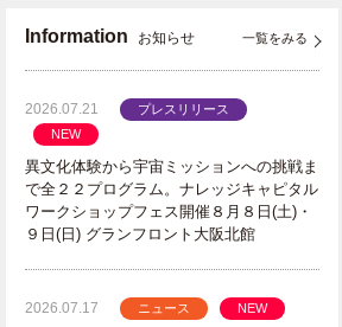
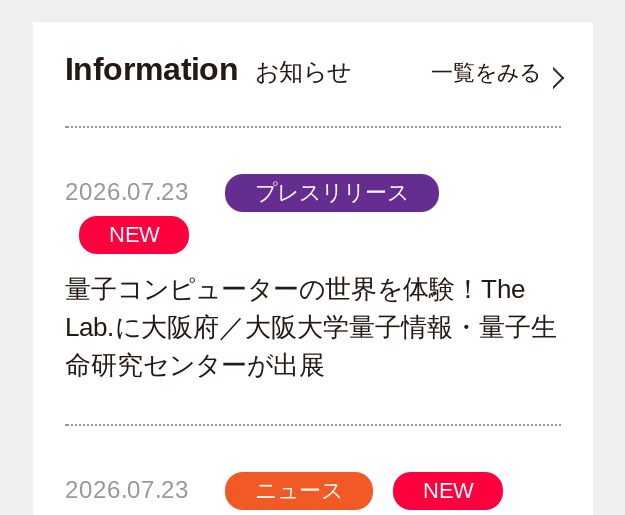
- 2026.07.21
+ 2026.07.23

- 異文化体験から宇宙ミッションへの挑戦ま
- で全２２プログラム。ナレッジキャピタル
- ワークショップフェス開催８月８日(土)・
- ９日(日) グランフロント大阪北館
+ 量子コンピューターの世界を体験！The
+ Lab.に大阪府／大阪大学量子情報・量子生
+ 命研究センターが出展

- 2026.07.17
+ 2026.07.23
